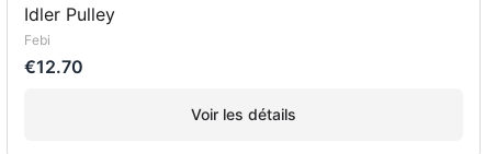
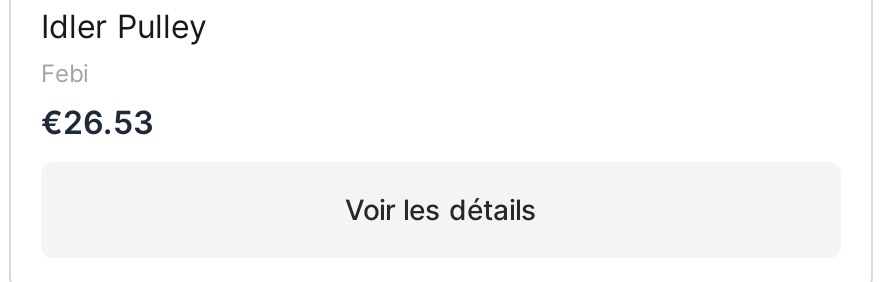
- €12.70
+ €26.53
